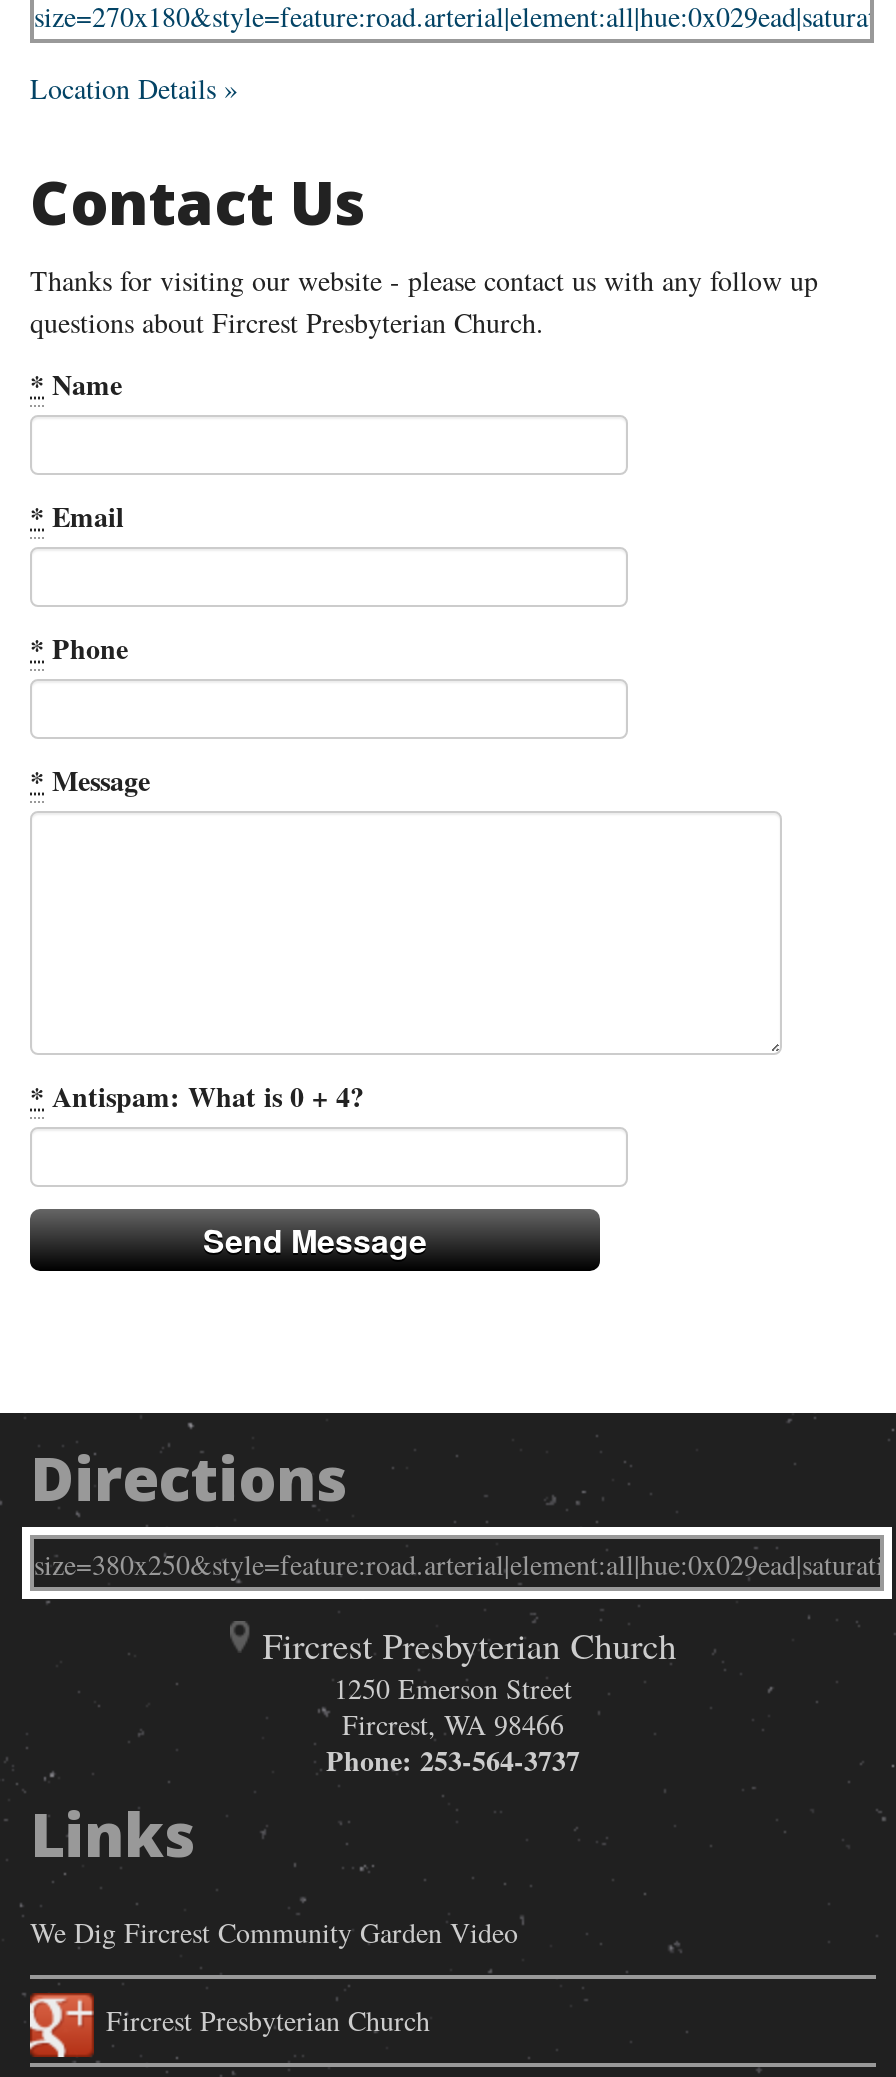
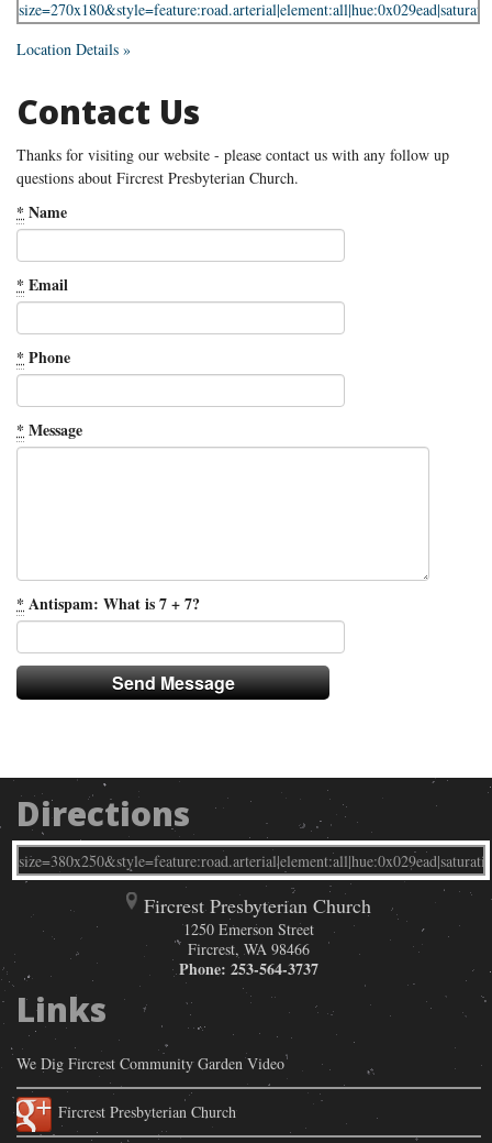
- * Antispam: What is 0 + 4?
+ * Antispam: What is 7 + 7?
